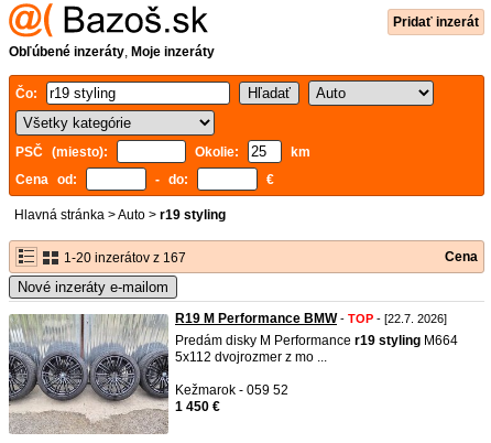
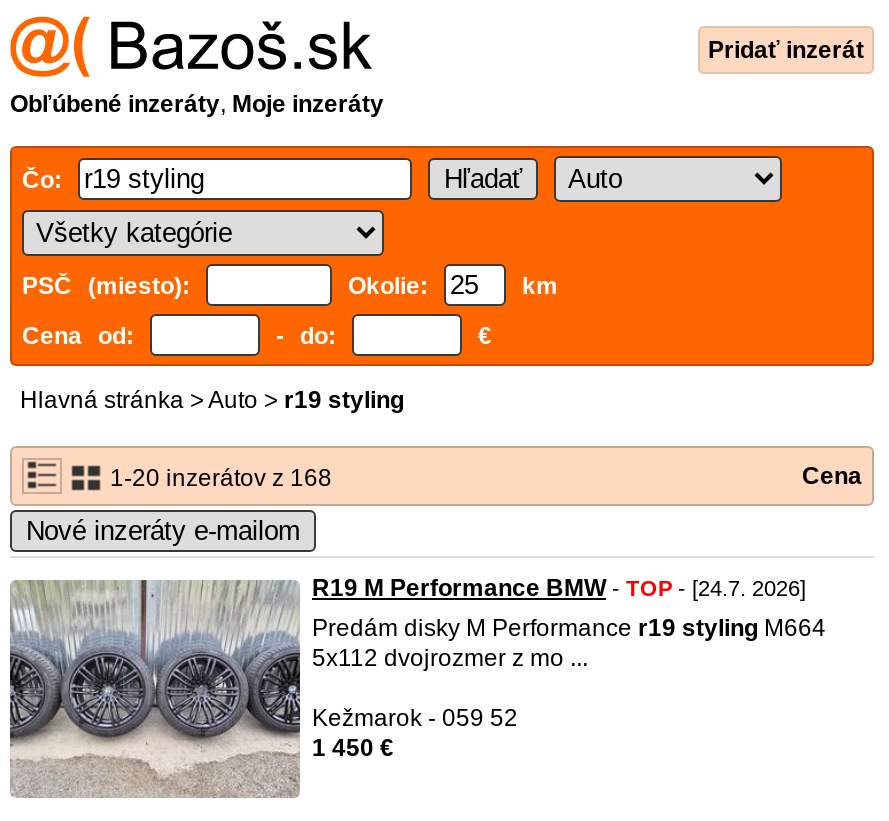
- 1-20 inzerátov z 167
+ 1-20 inzerátov z 168

- R19 M Performance BMW - TOP - [22.7. 2026]
+ R19 M Performance BMW - TOP - [24.7. 2026]
